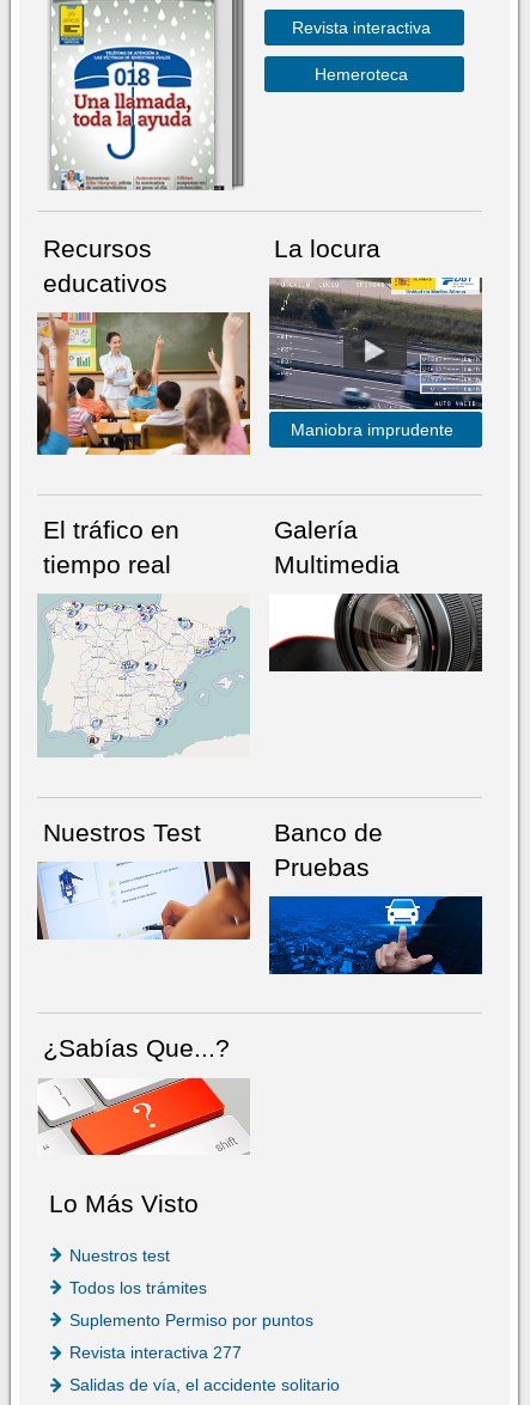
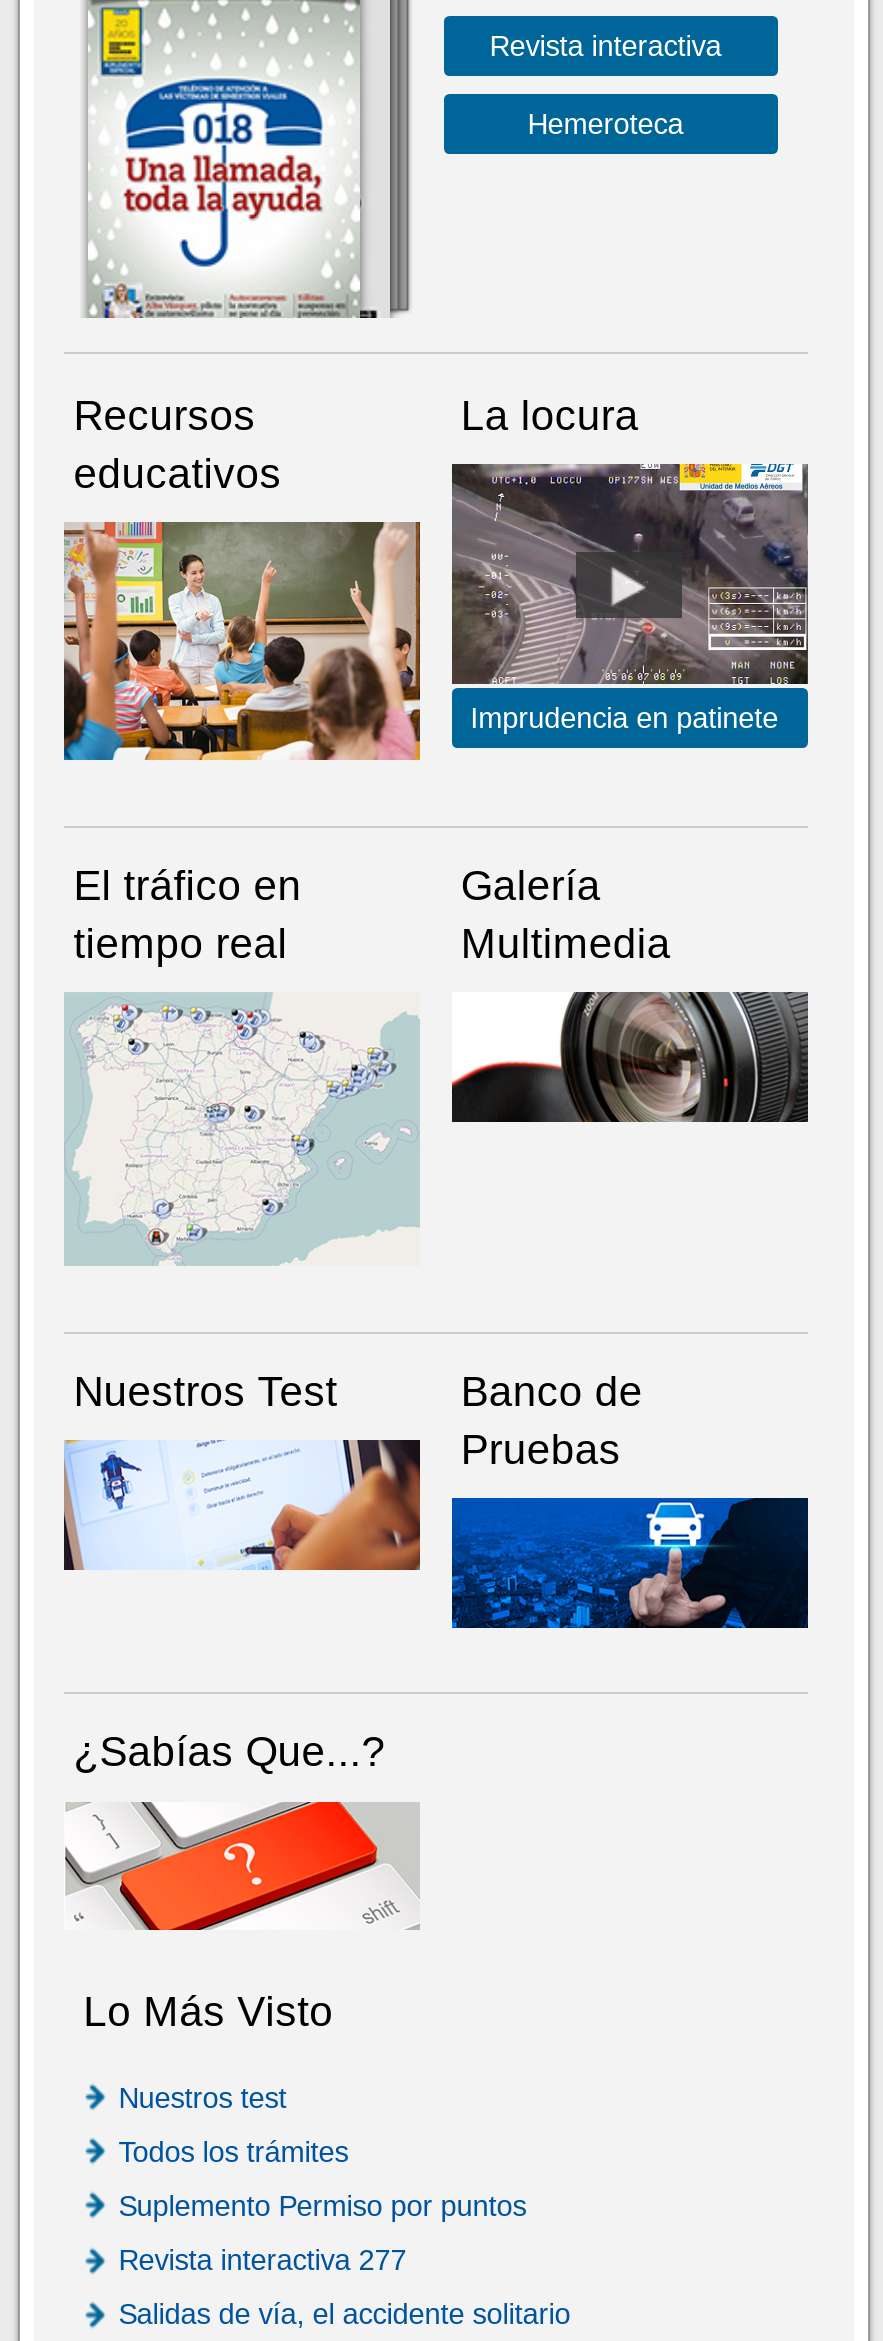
- [image]
- Maniobra imprudente
+ [image]
+ Imprudencia en patinete
